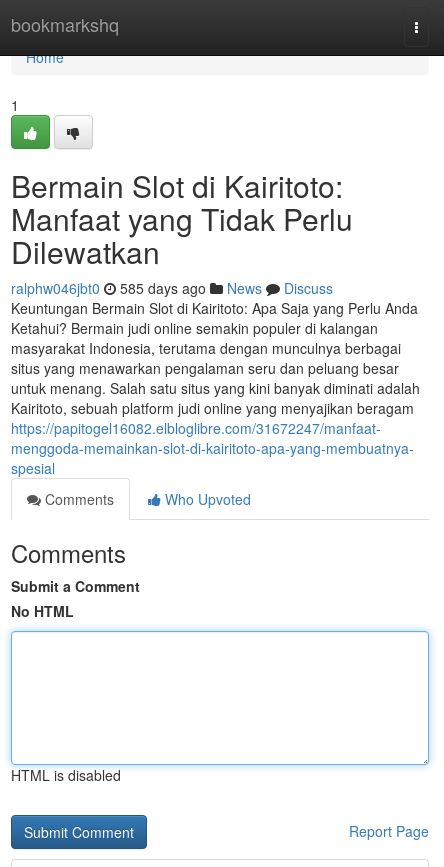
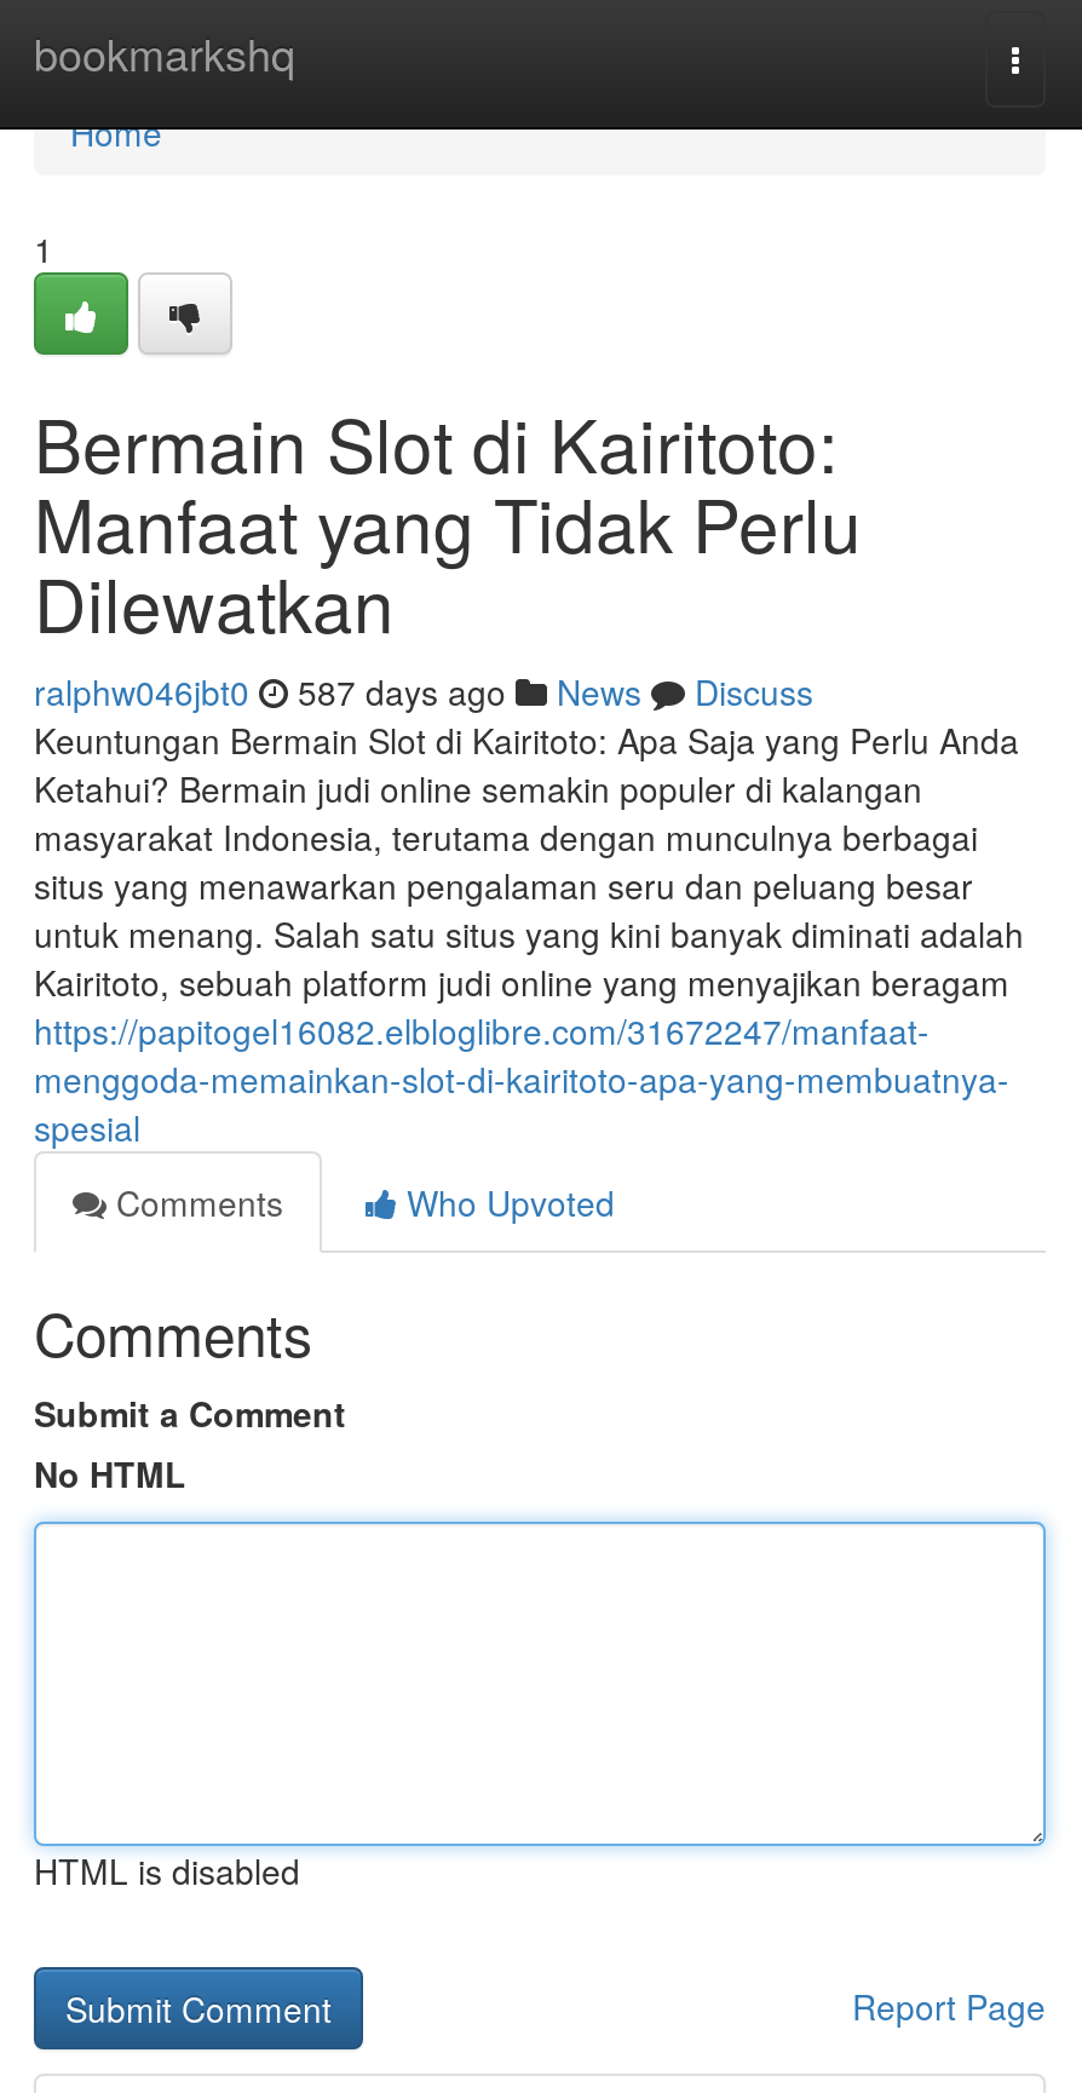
- ralphw046jbt0 585 days ago News Discuss
+ ralphw046jbt0 587 days ago News Discuss
